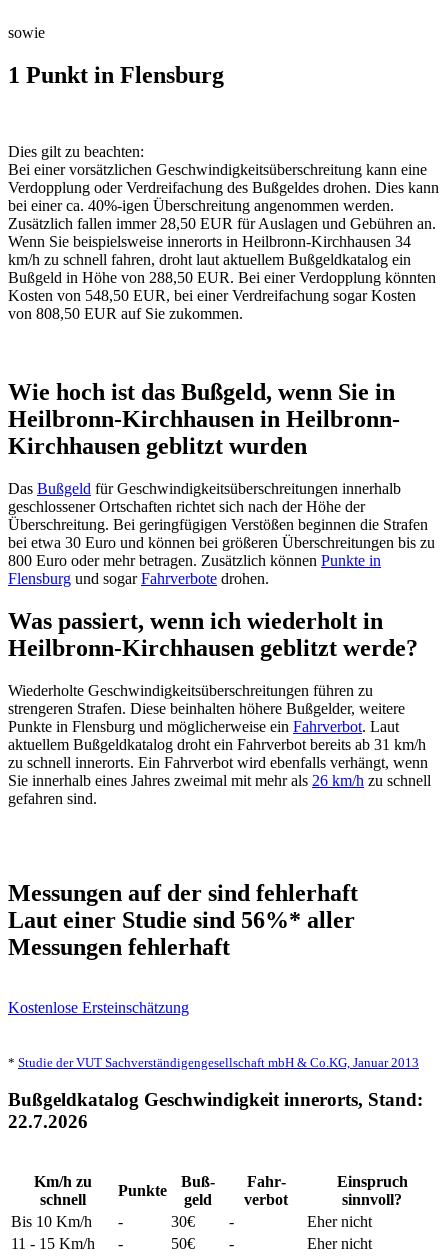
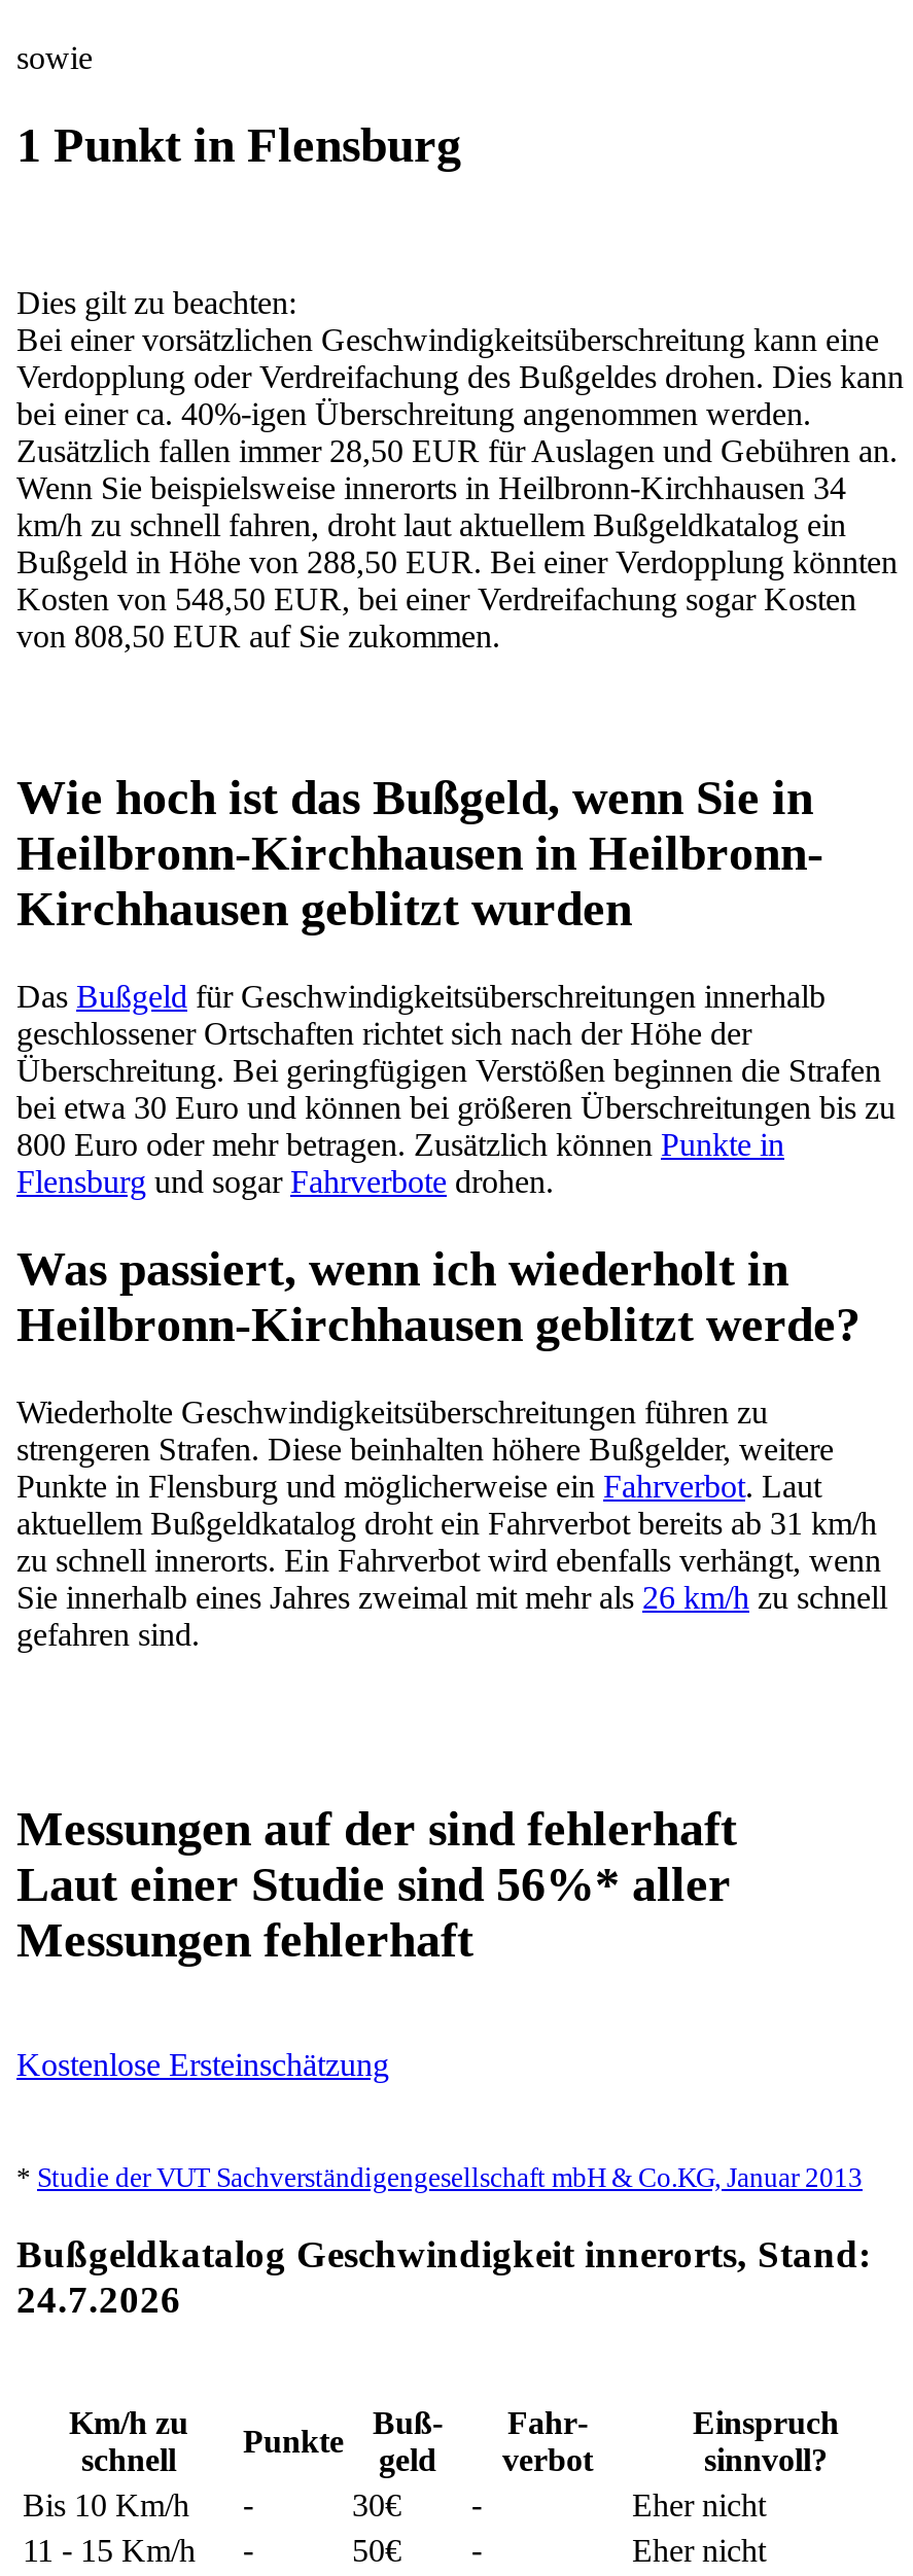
- 22.7.2026
+ 24.7.2026
